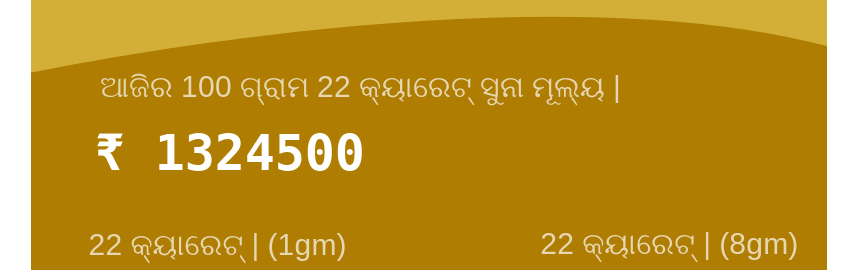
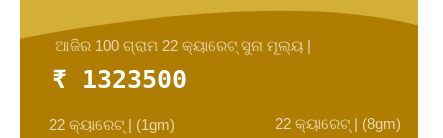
- ₹ 1324500
+ ₹ 1323500
